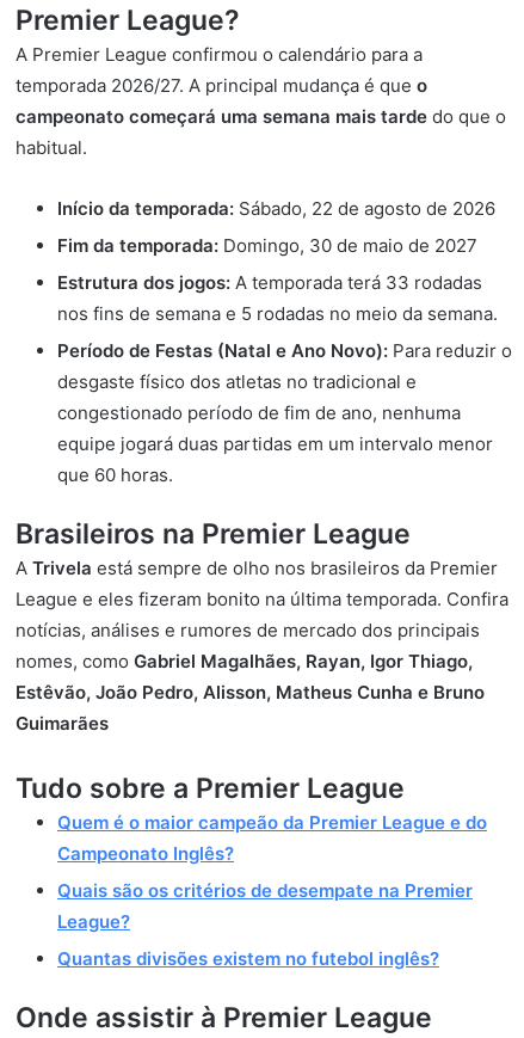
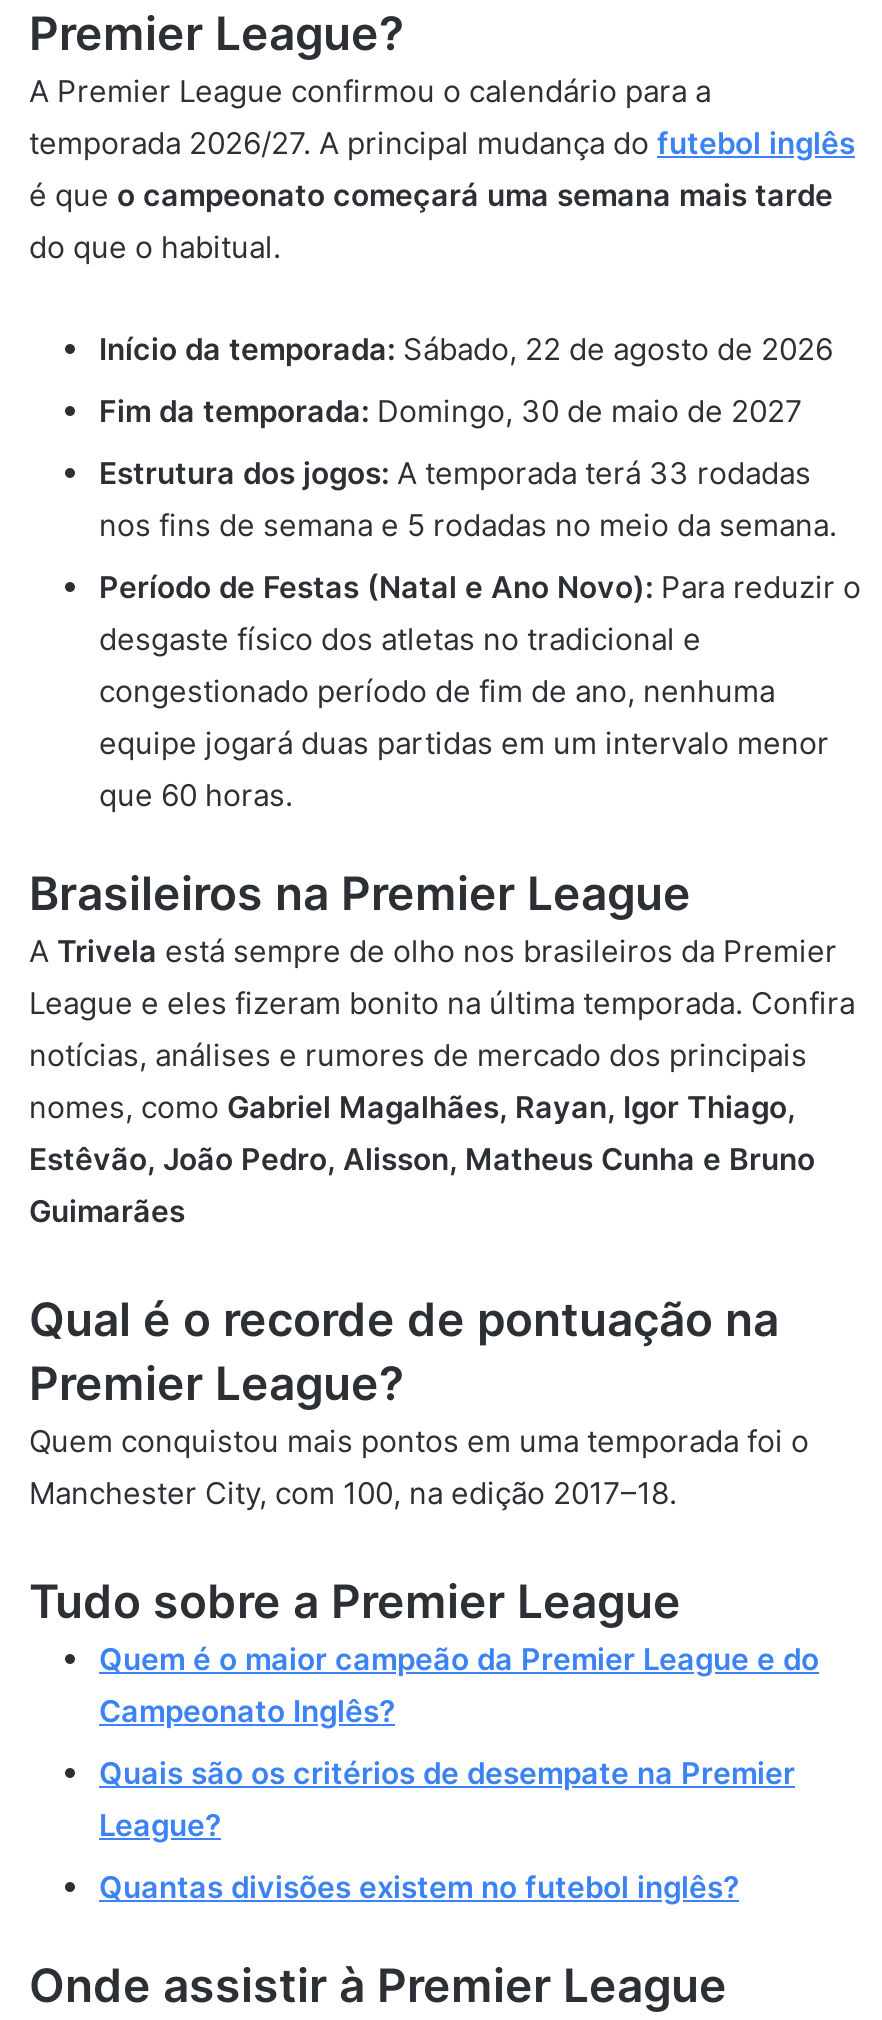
- temporada 2026/27. A principal mudança é que o
- campeonato começará uma semana mais tarde do que o
- habitual.
+ temporada 2026/27. A principal mudança do futebol inglês
+ é que o campeonato começará uma semana mais tarde
+ do que o habitual.

+ Qual é o recorde de pontuação na
+ Premier League?
+ Quem conquistou mais pontos em uma temporada foi o
+ Manchester City, com 100, na edição 2017–18.
